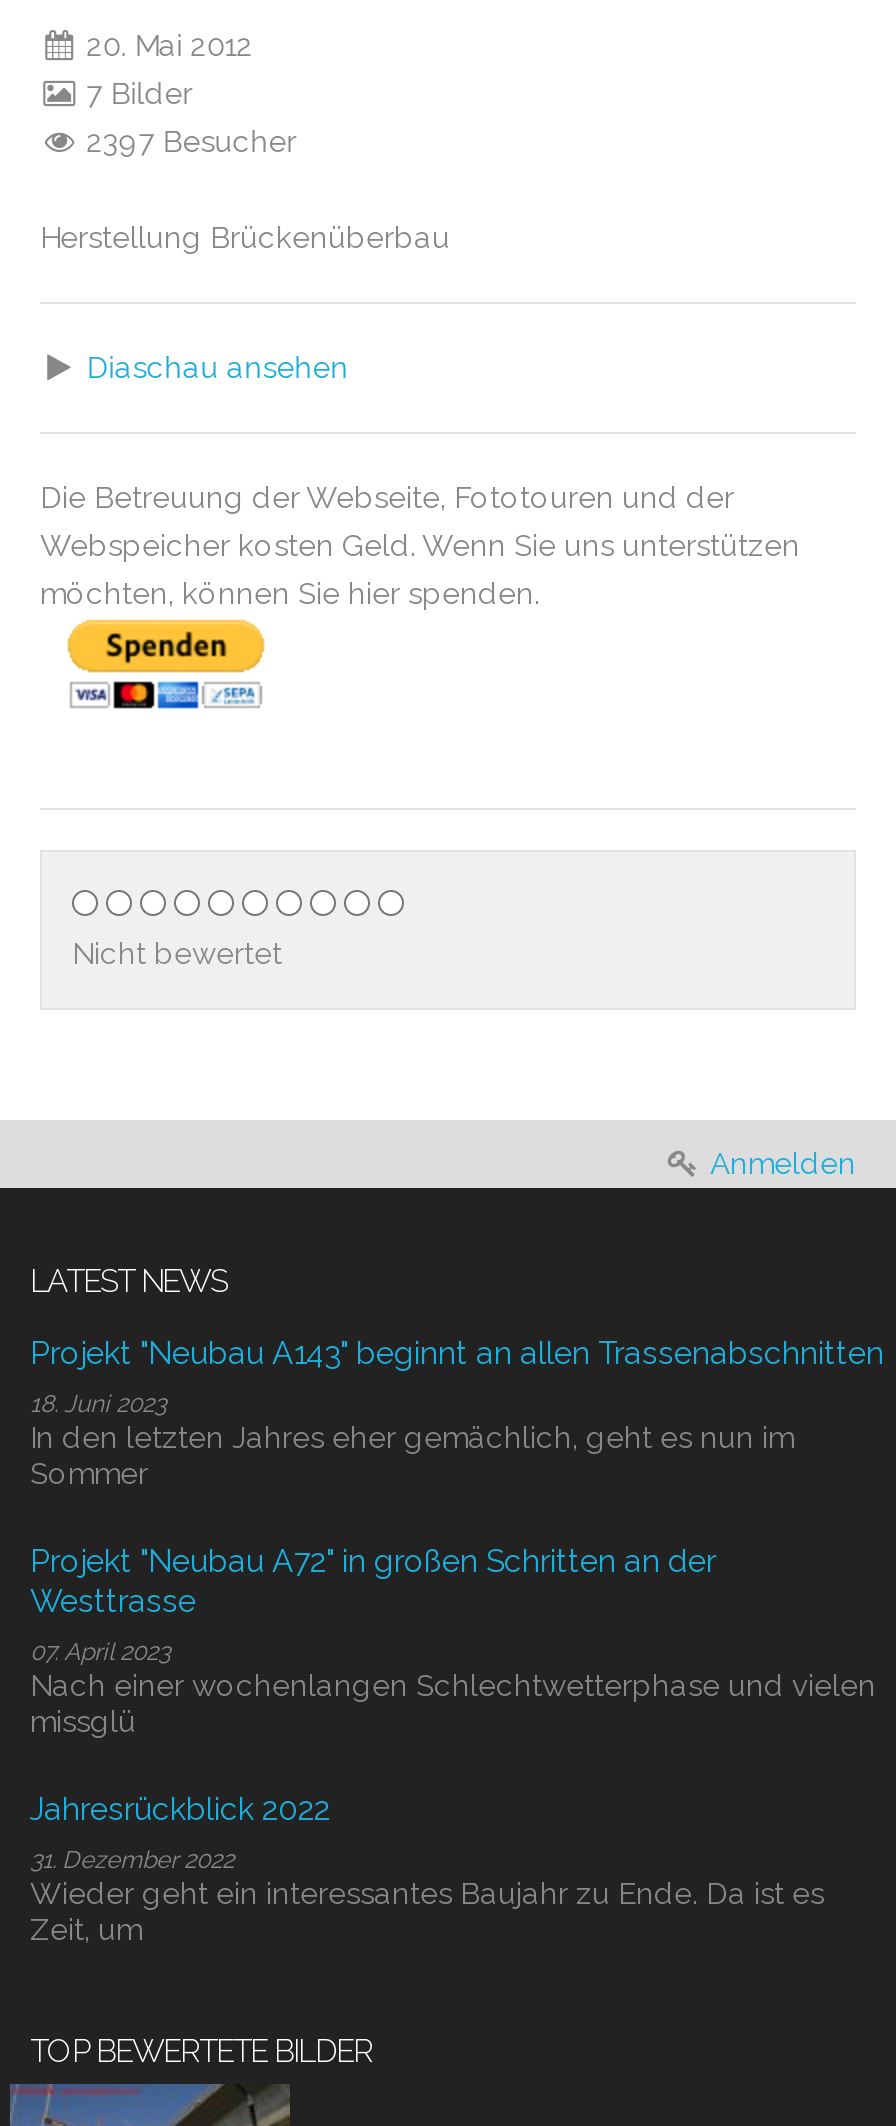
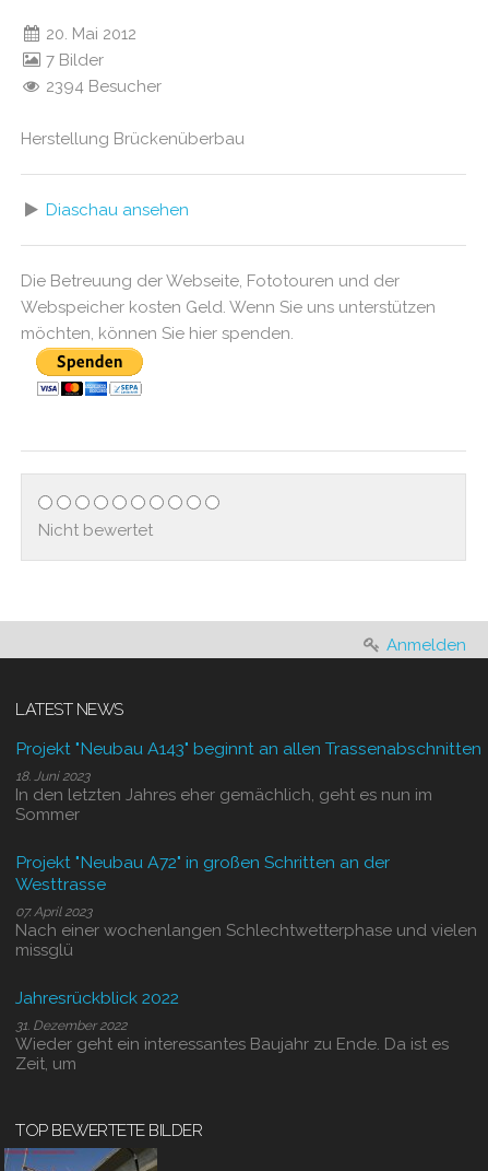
- 2397 Besucher
+ 2394 Besucher
